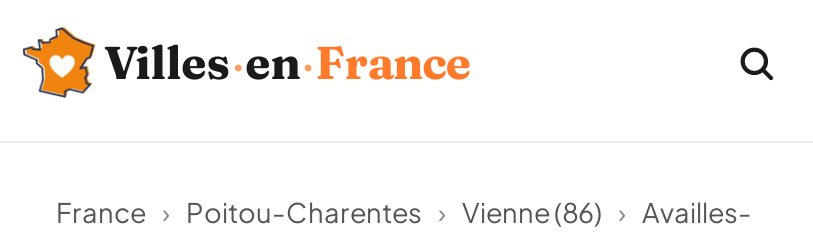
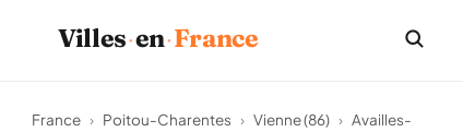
- [image]
